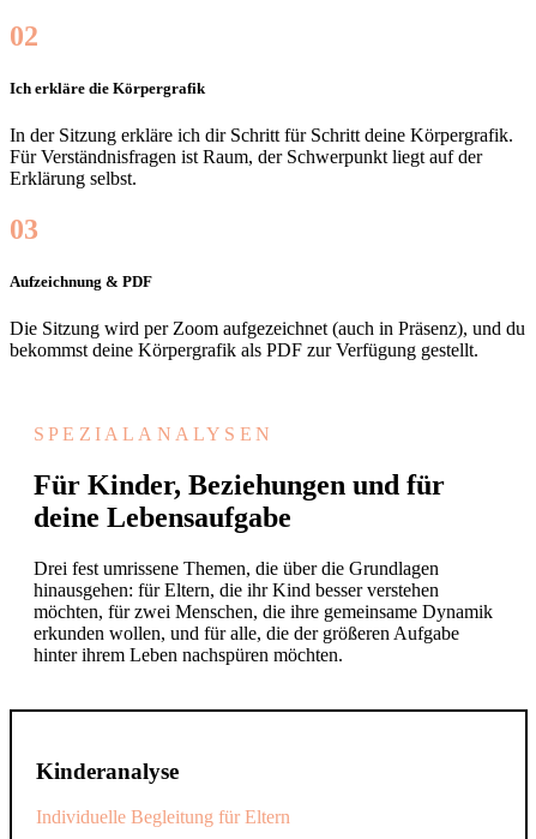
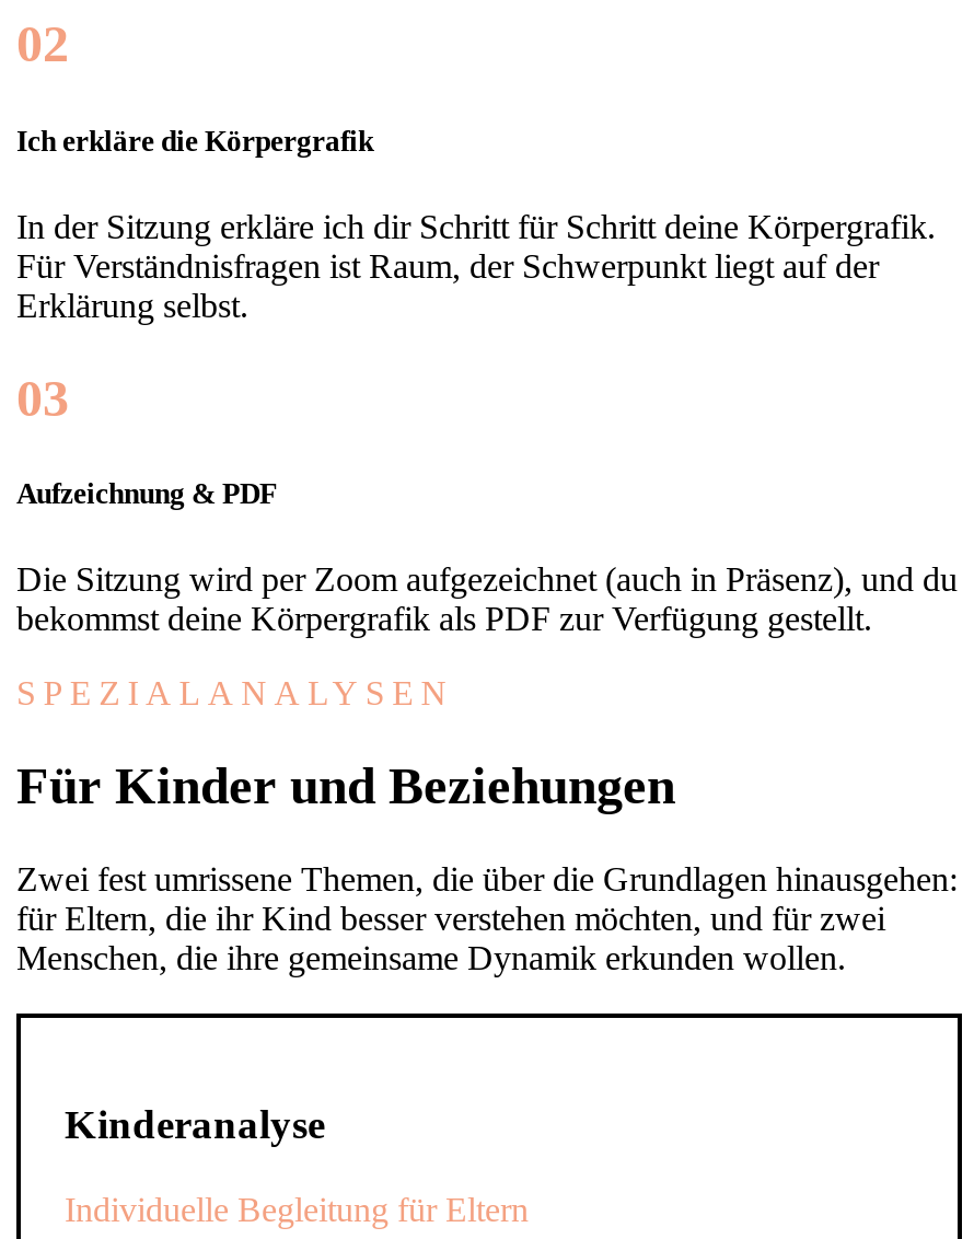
- Für Kinder, Beziehungen und für
- deine Lebensaufgabe
+ Für Kinder und Beziehungen

- Drei fest umrissene Themen, die über die Grundlagen
- hinausgehen: für Eltern, die ihr Kind besser verstehen
- möchten, für zwei Menschen, die ihre gemeinsame Dynamik
- erkunden wollen, und für alle, die der größeren Aufgabe
- hinter ihrem Leben nachspüren möchten.
+ Zwei fest umrissene Themen, die über die Grundlagen hinausgehen:
+ für Eltern, die ihr Kind besser verstehen möchten, und für zwei
+ Menschen, die ihre gemeinsame Dynamik erkunden wollen.
